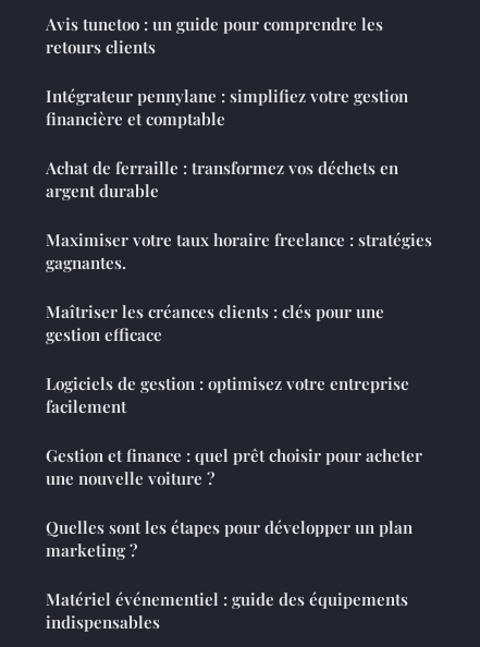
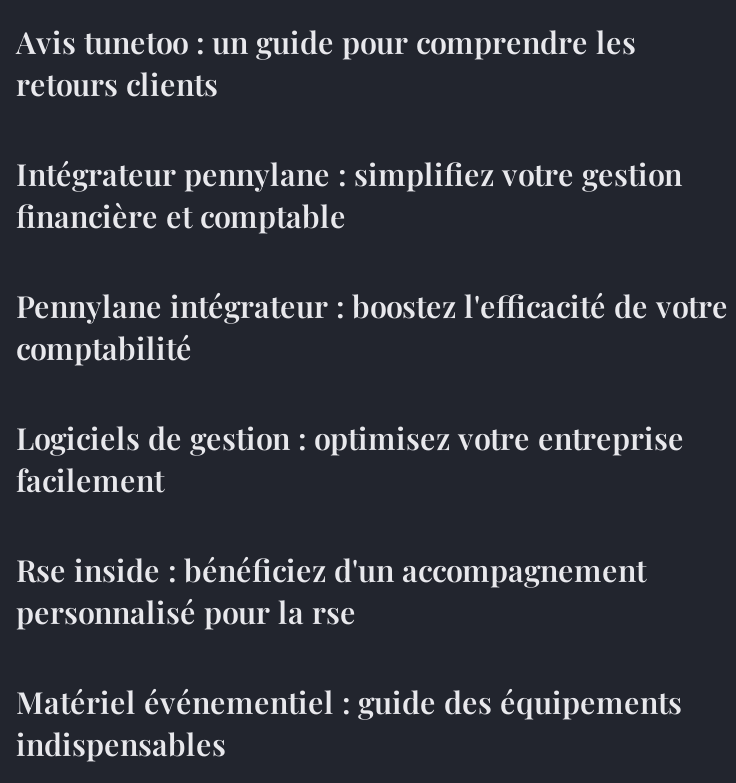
- Achat de ferraille : transformez vos déchets en
- argent durable
- Maximiser votre taux horaire freelance : stratégies
- gagnantes.
- Maîtriser les créances clients : clés pour une
- gestion efficace
+ Pennylane intégrateur : boostez l'efficacité de votre
+ comptabilité

- Gestion et finance : quel prêt choisir pour acheter
- une nouvelle voiture ?
- Quelles sont les étapes pour développer un plan
- marketing ?
+ Rse inside : bénéficiez d'un accompagnement
+ personnalisé pour la rse
